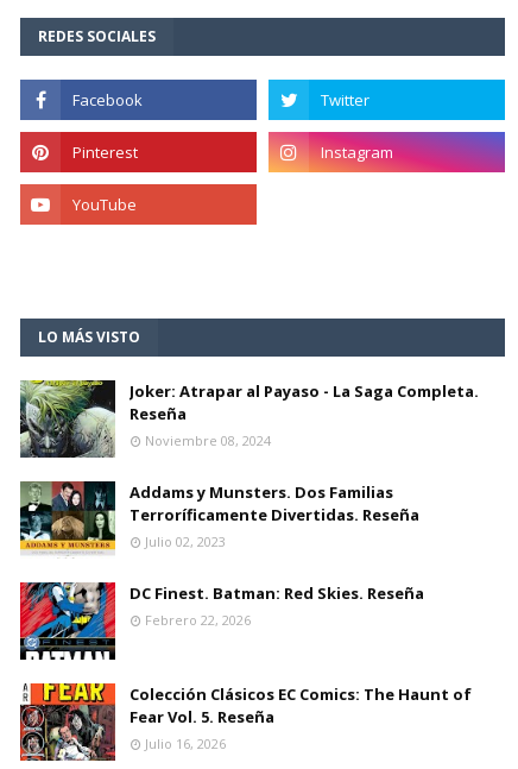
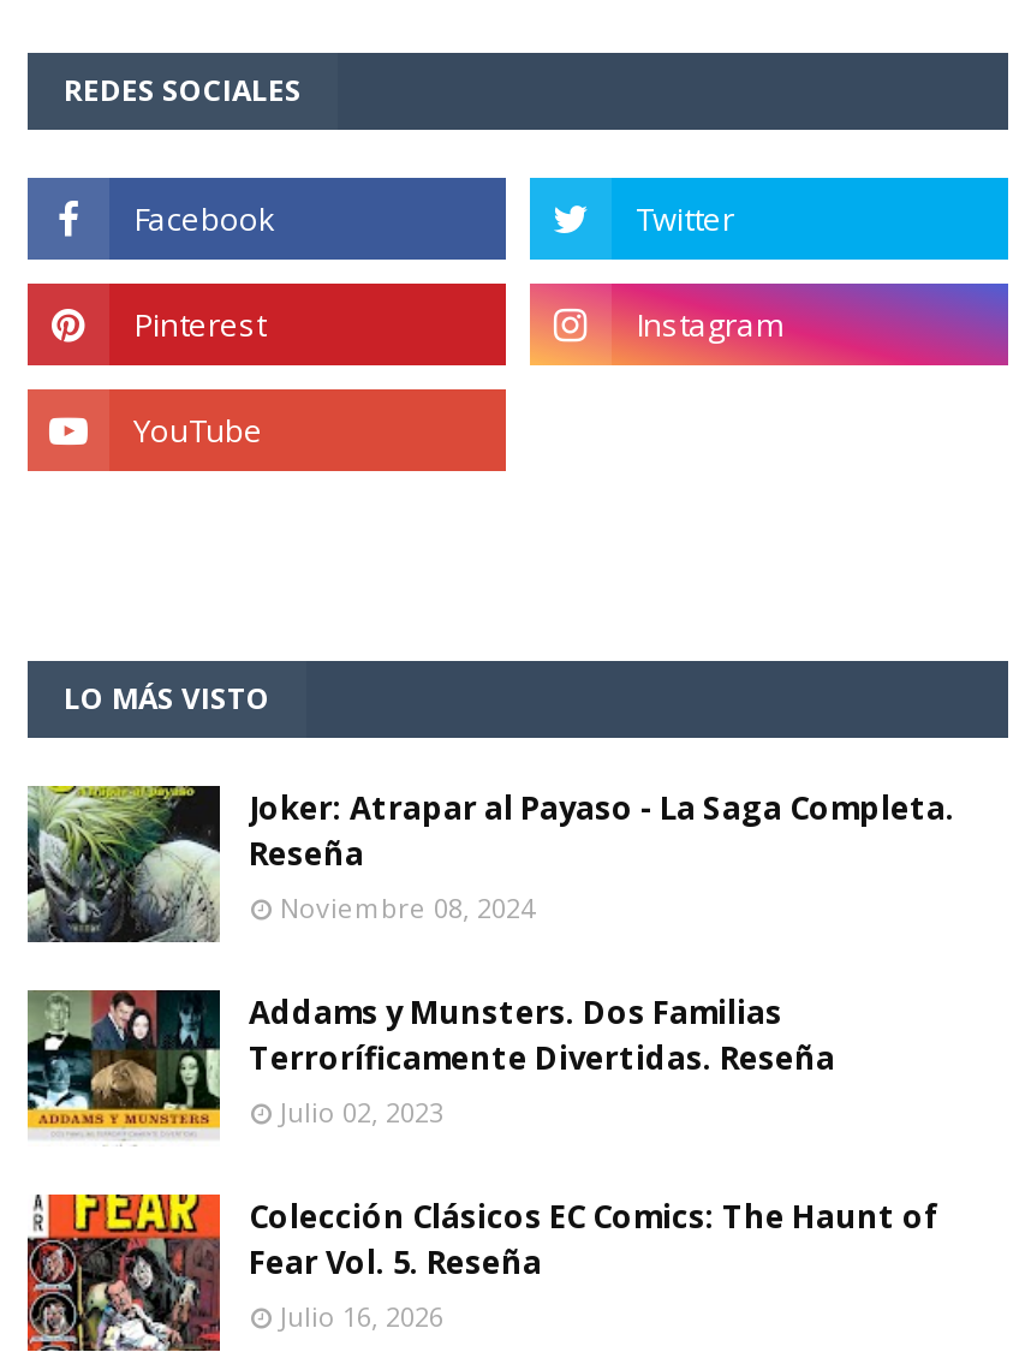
- [image]
- DC Finest. Batman: Red Skies. Reseña
- Febrero 22, 2026
